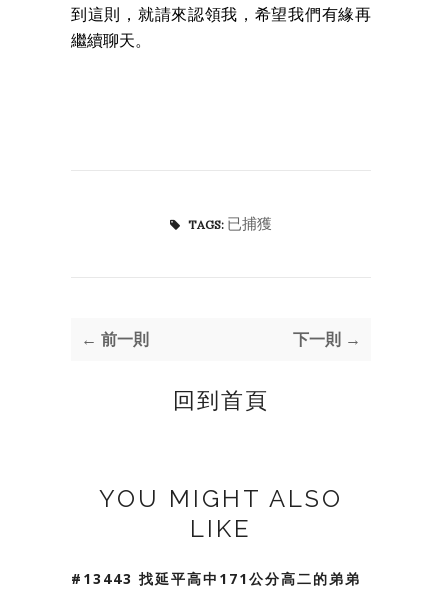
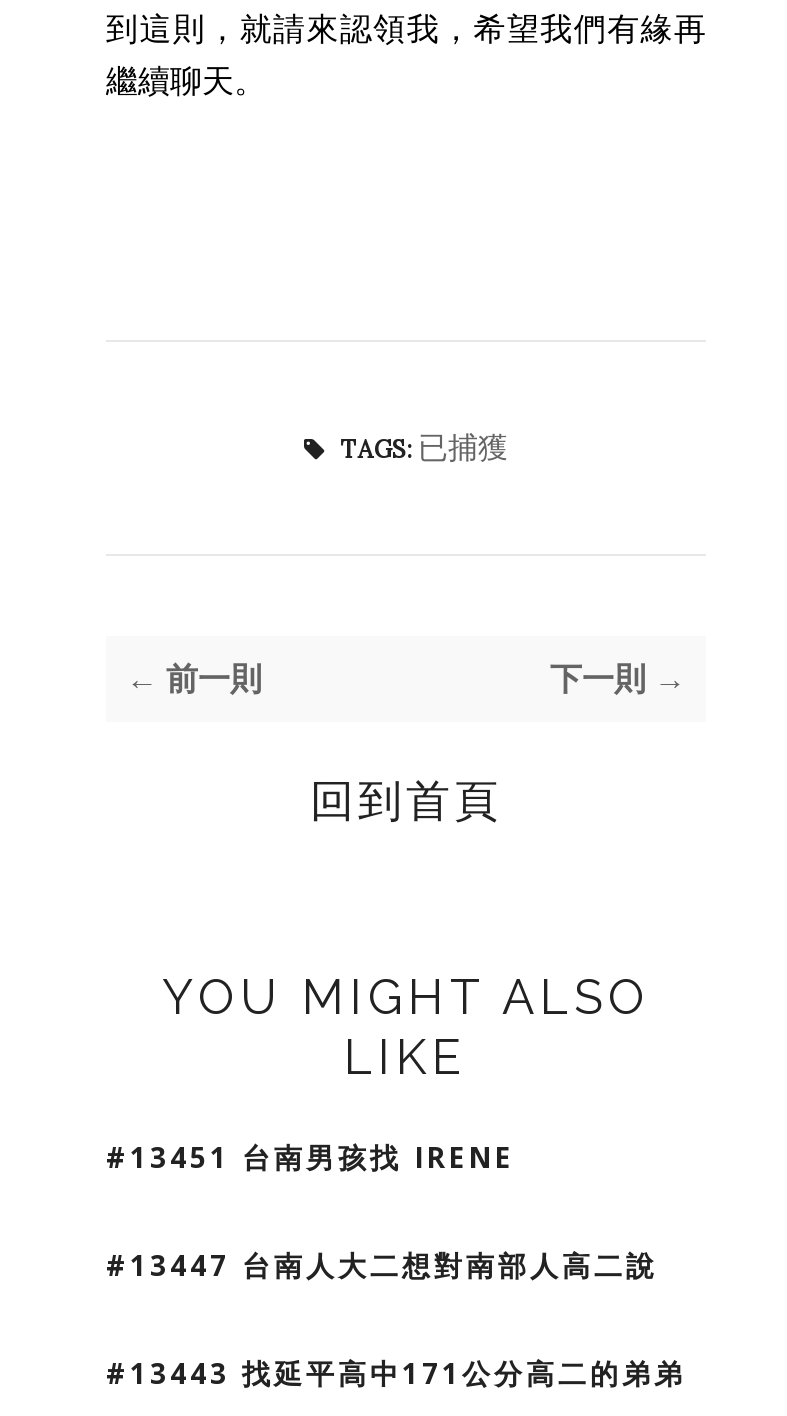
+ #13451 台南男孩找 IRENE
+ #13447 台南人大二想對南部人高二說
